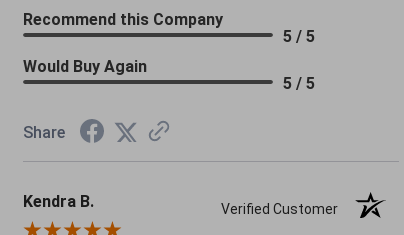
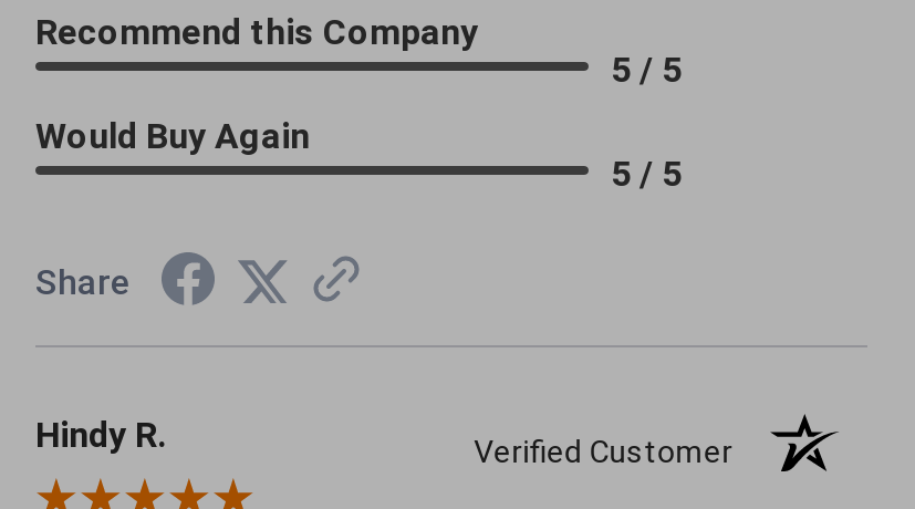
- Kendra B.
+ Hindy R.
